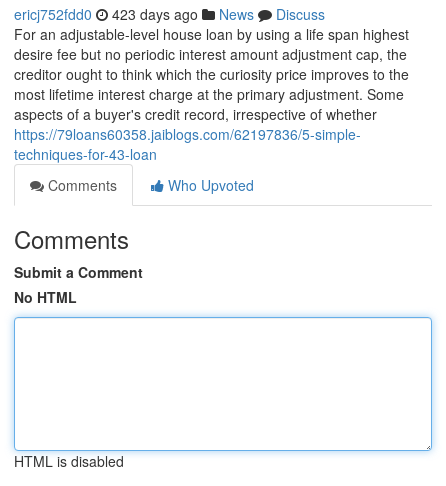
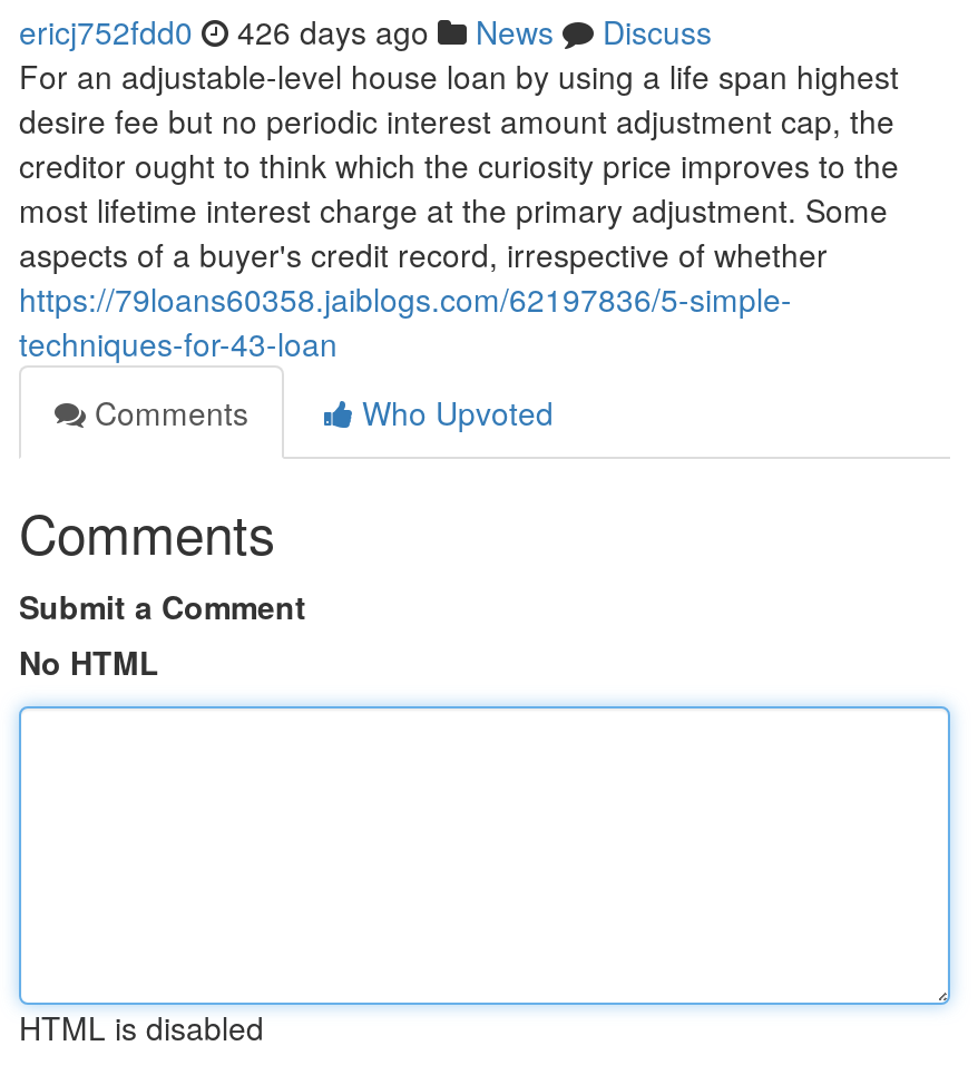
- ericj752fdd0 423 days ago News Discuss
+ ericj752fdd0 426 days ago News Discuss
